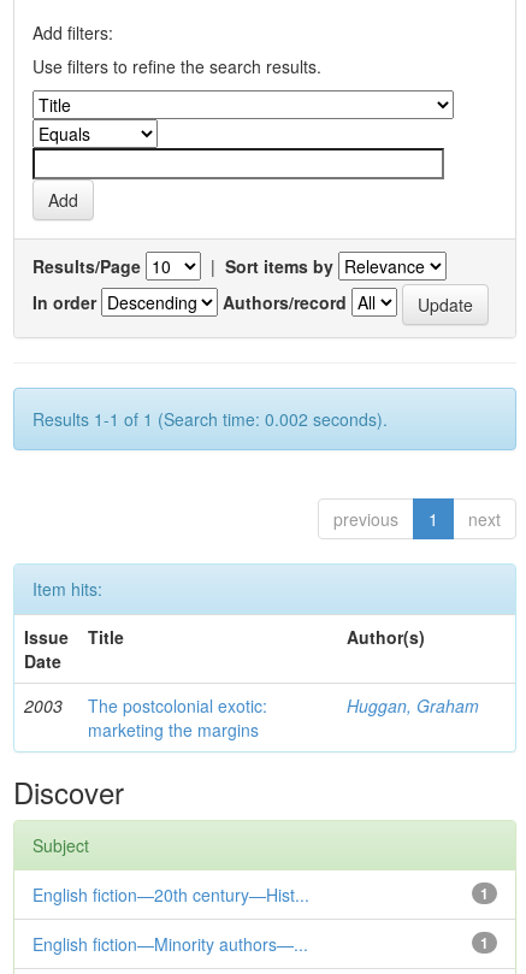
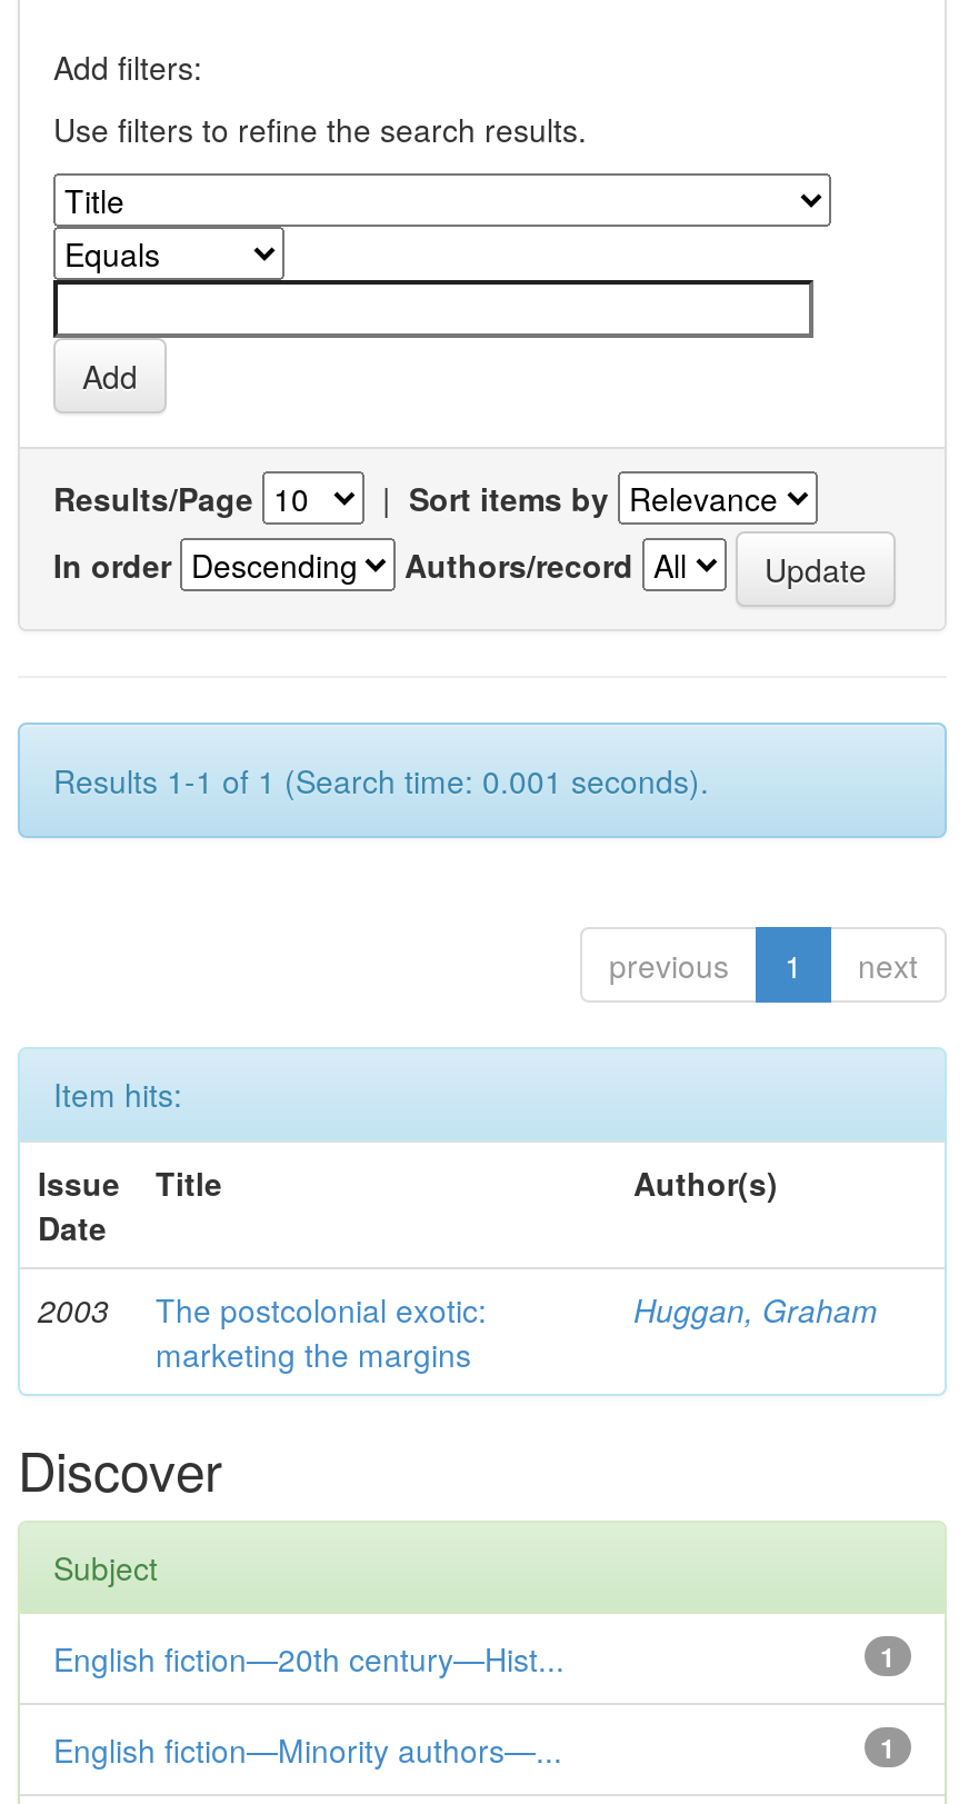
- Results 1-1 of 1 (Search time: 0.002 seconds).
+ Results 1-1 of 1 (Search time: 0.001 seconds).
